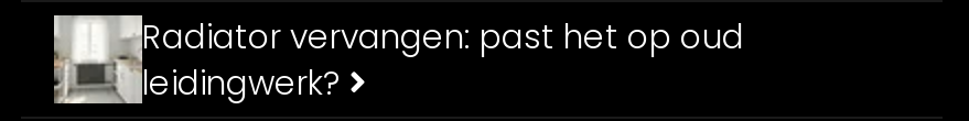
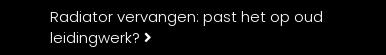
- [image]
